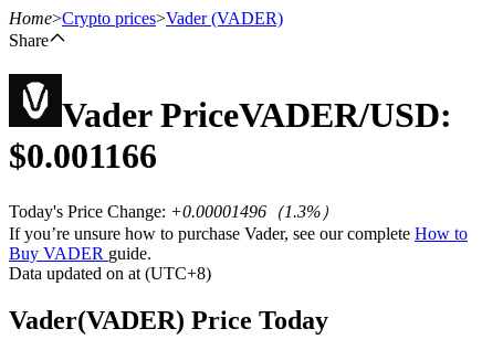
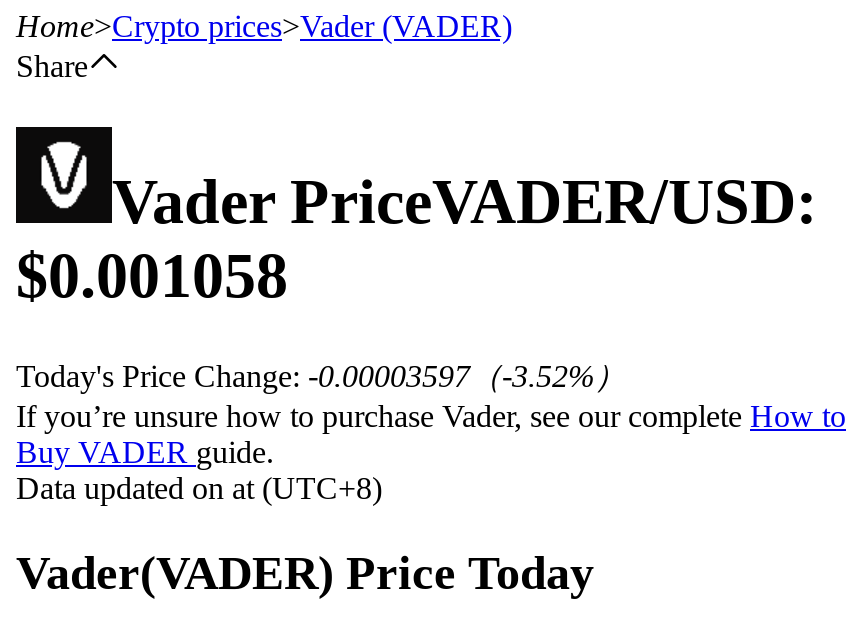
- $0.001166
+ $0.001058

- Today's Price Change: +0.00001496（1.3%）
+ Today's Price Change: -0.00003597（-3.52%）
